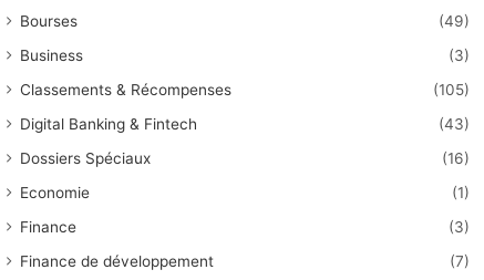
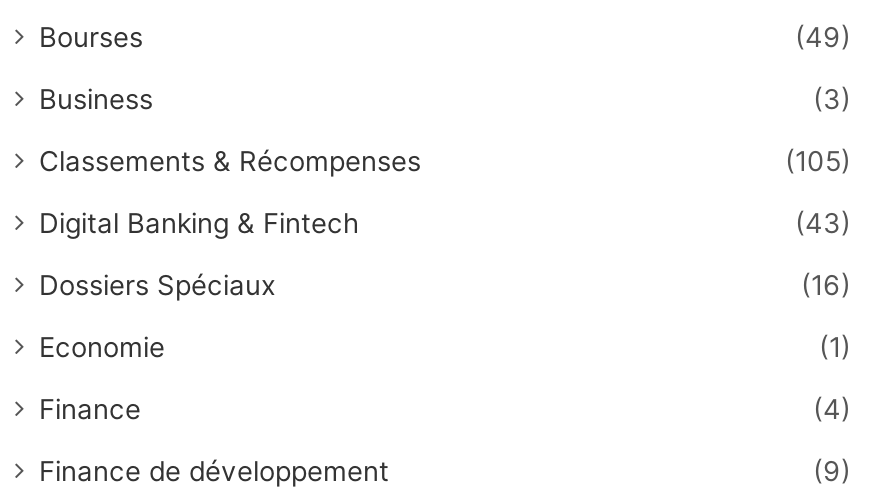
- (3)
+ (4)

- (7)
+ (9)
